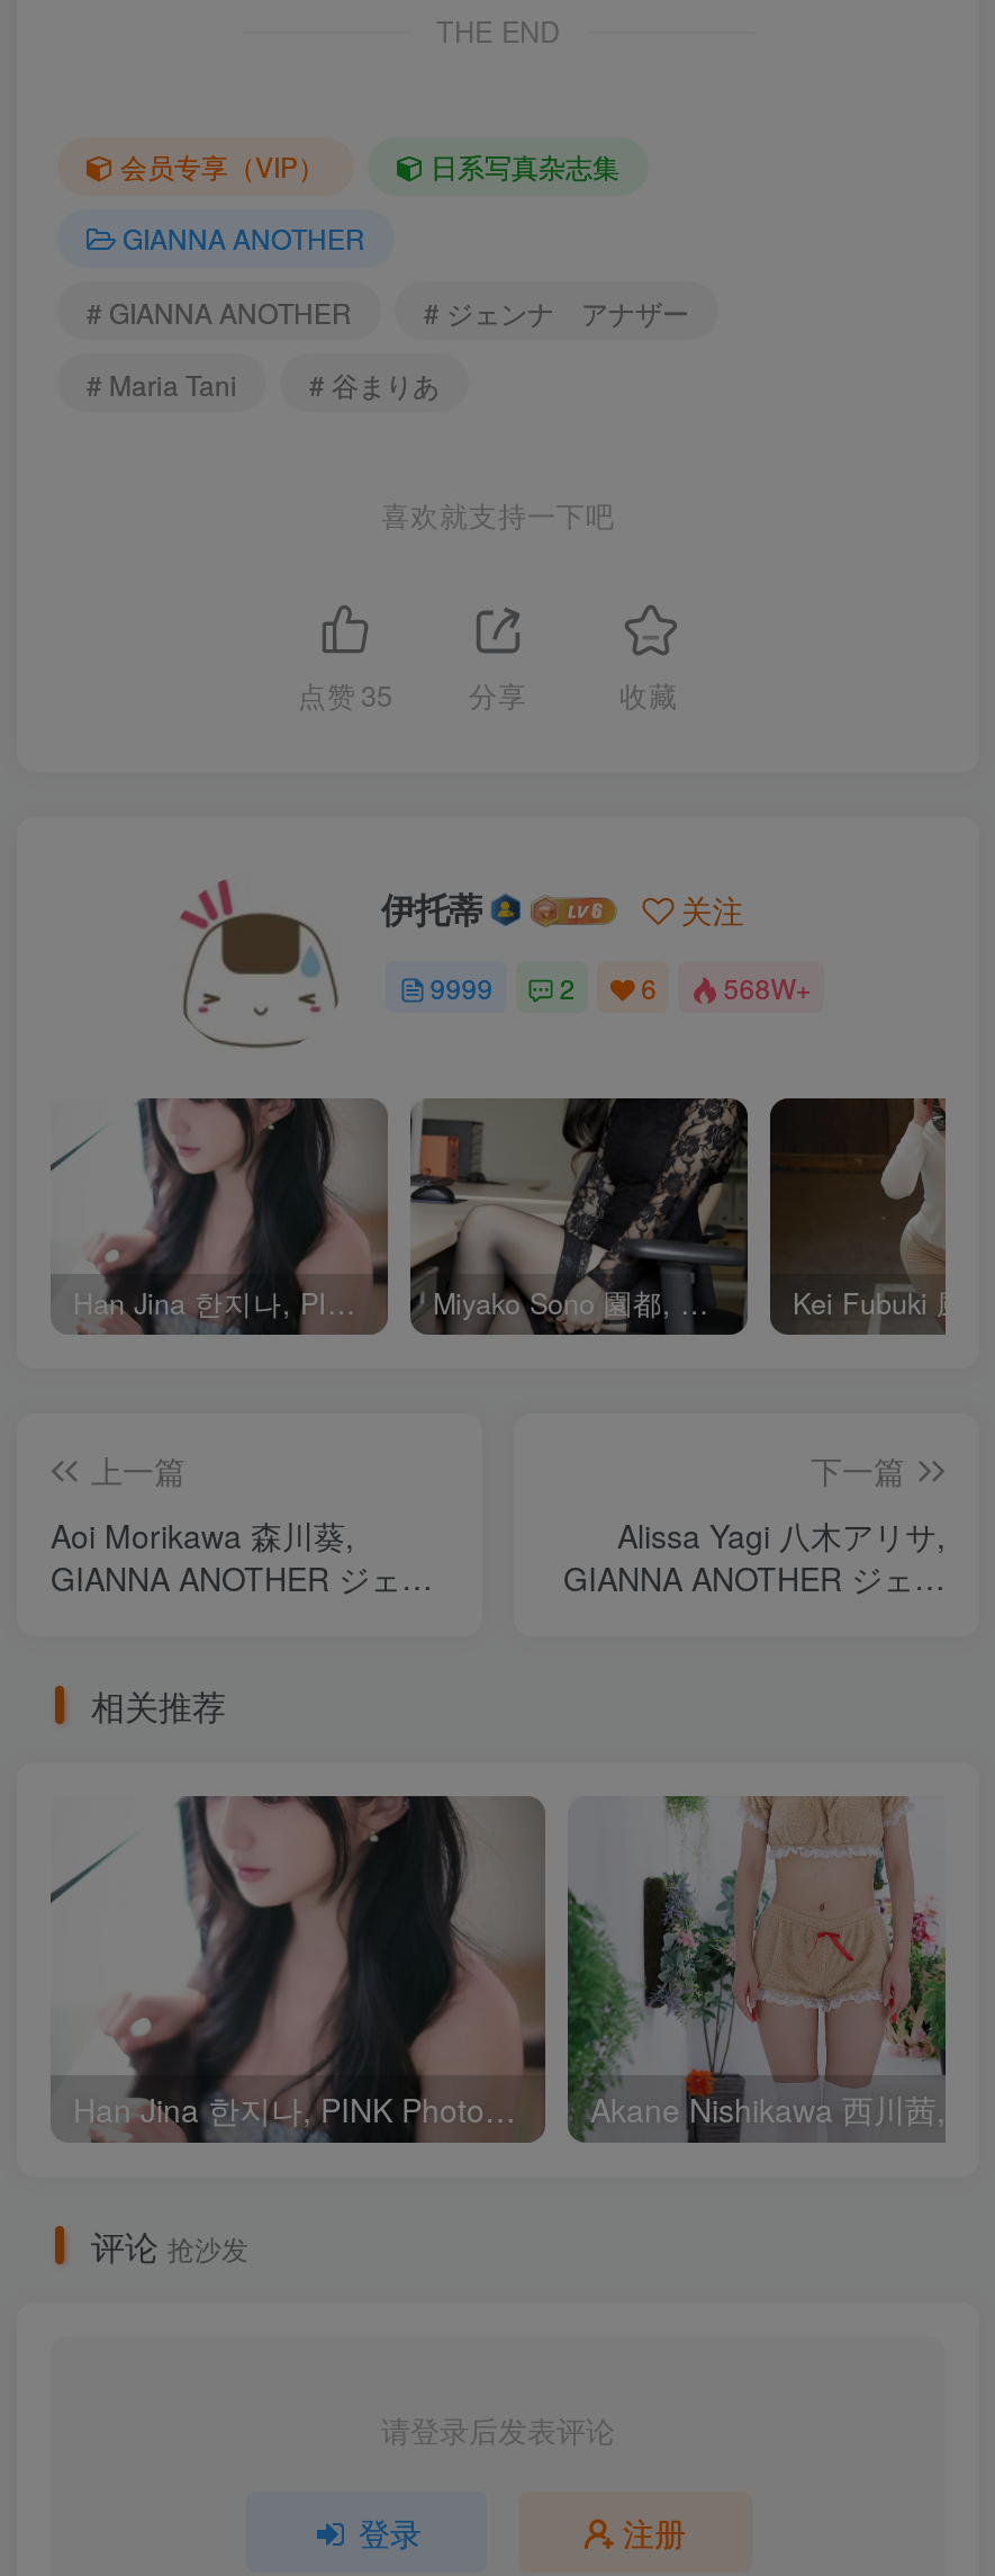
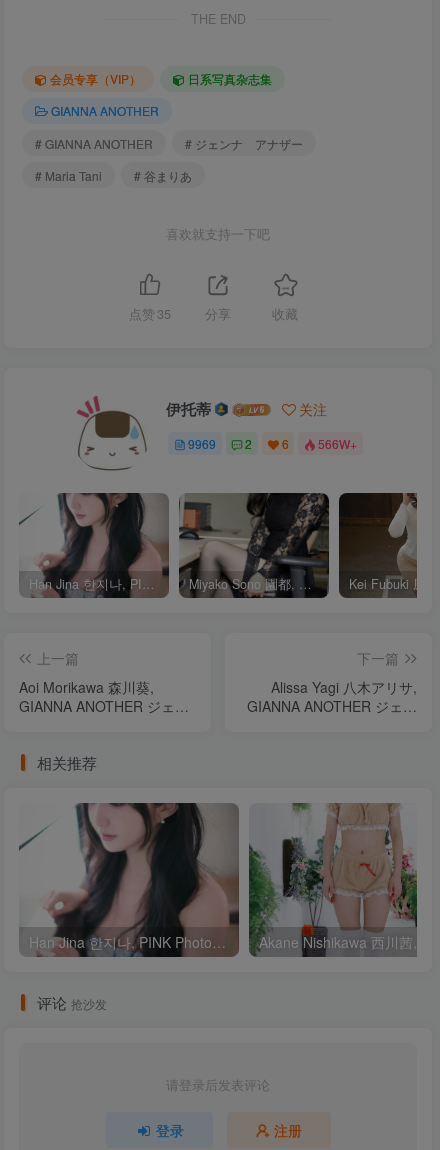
- 9999
+ 9969

- 568W+
+ 566W+
